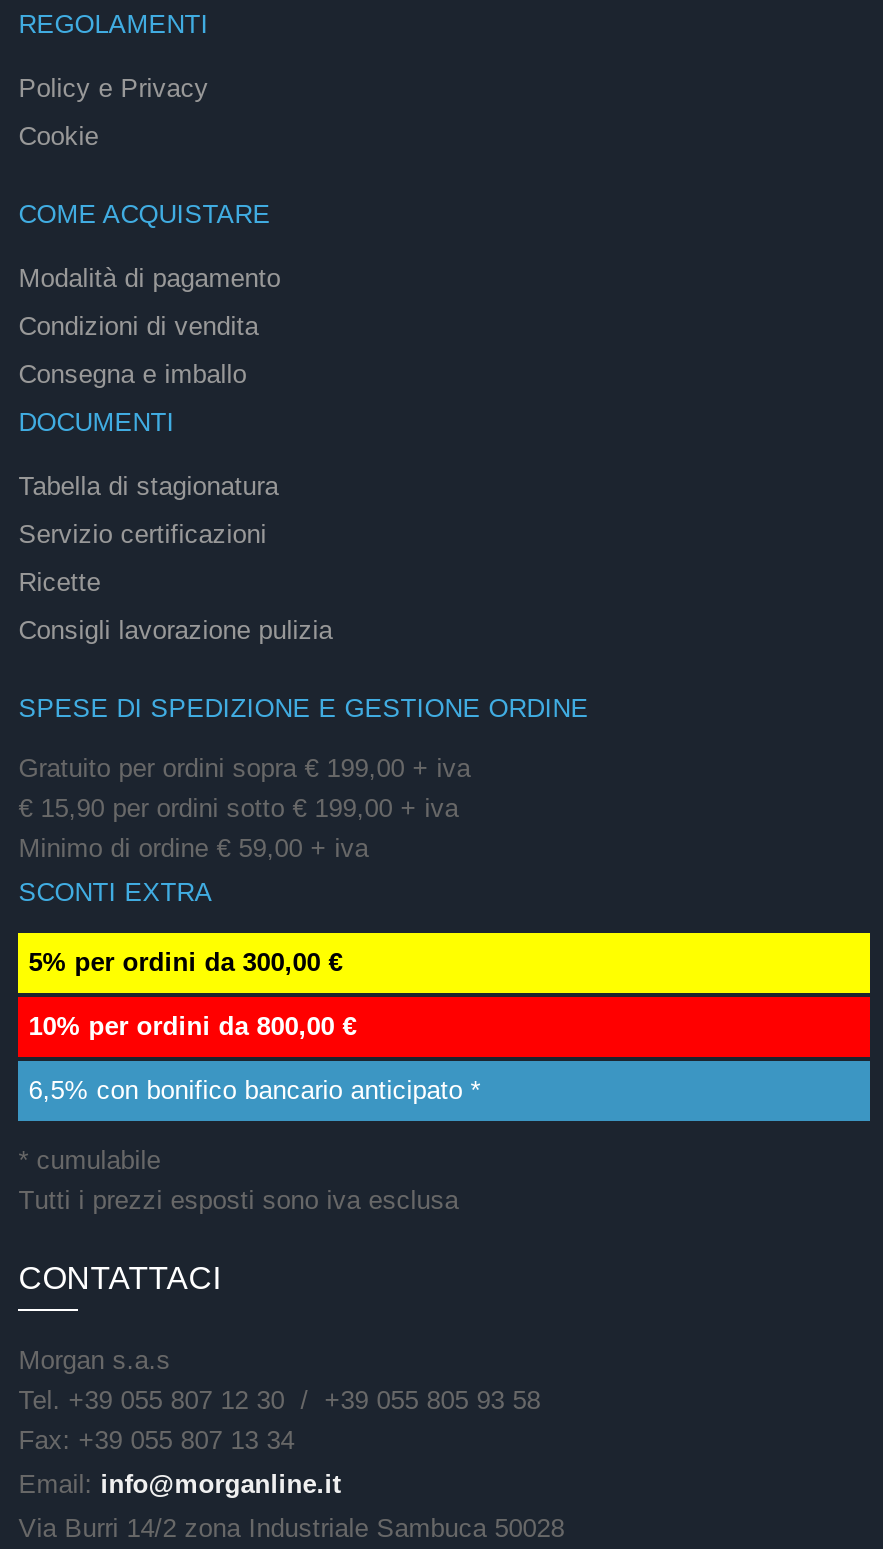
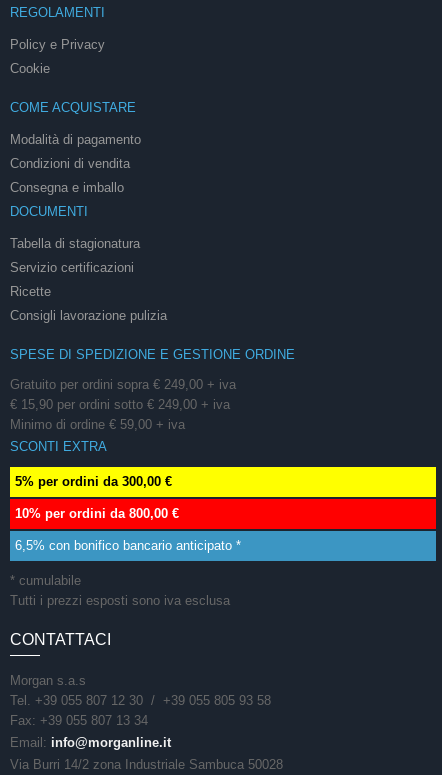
- Gratuito per ordini sopra € 199,00 + iva
+ Gratuito per ordini sopra € 249,00 + iva

- € 15,90 per ordini sotto € 199,00 + iva
+ € 15,90 per ordini sotto € 249,00 + iva
